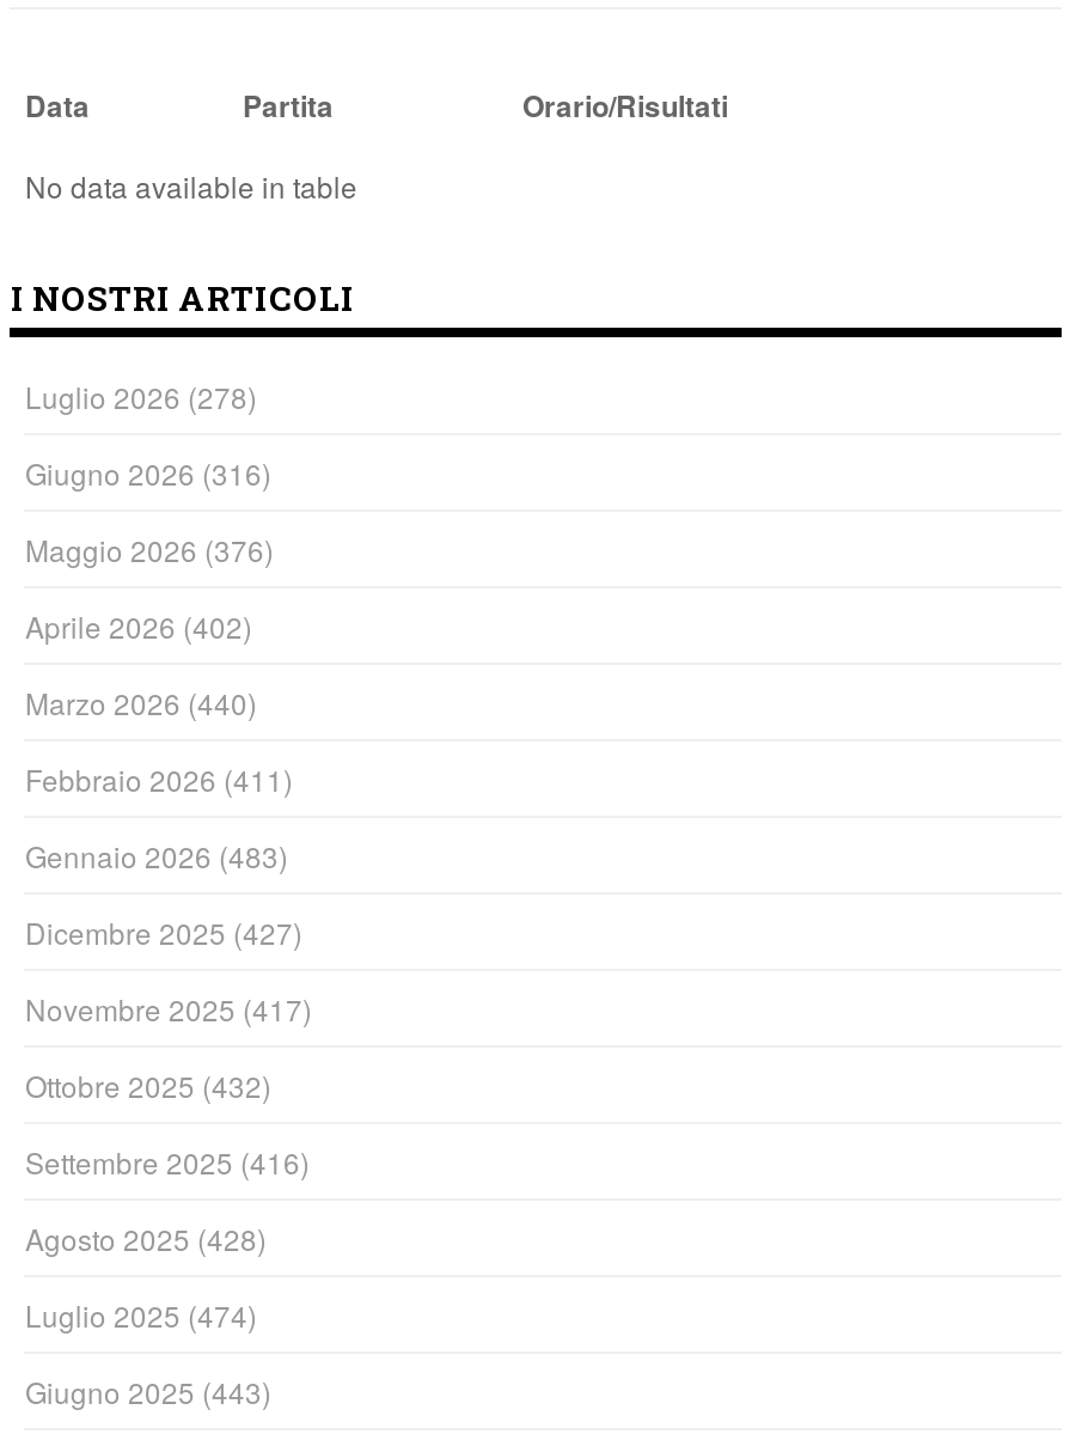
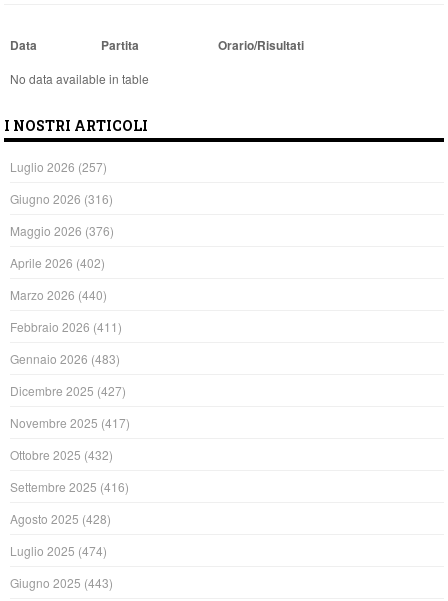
- Luglio 2026 (278)
+ Luglio 2026 (257)
